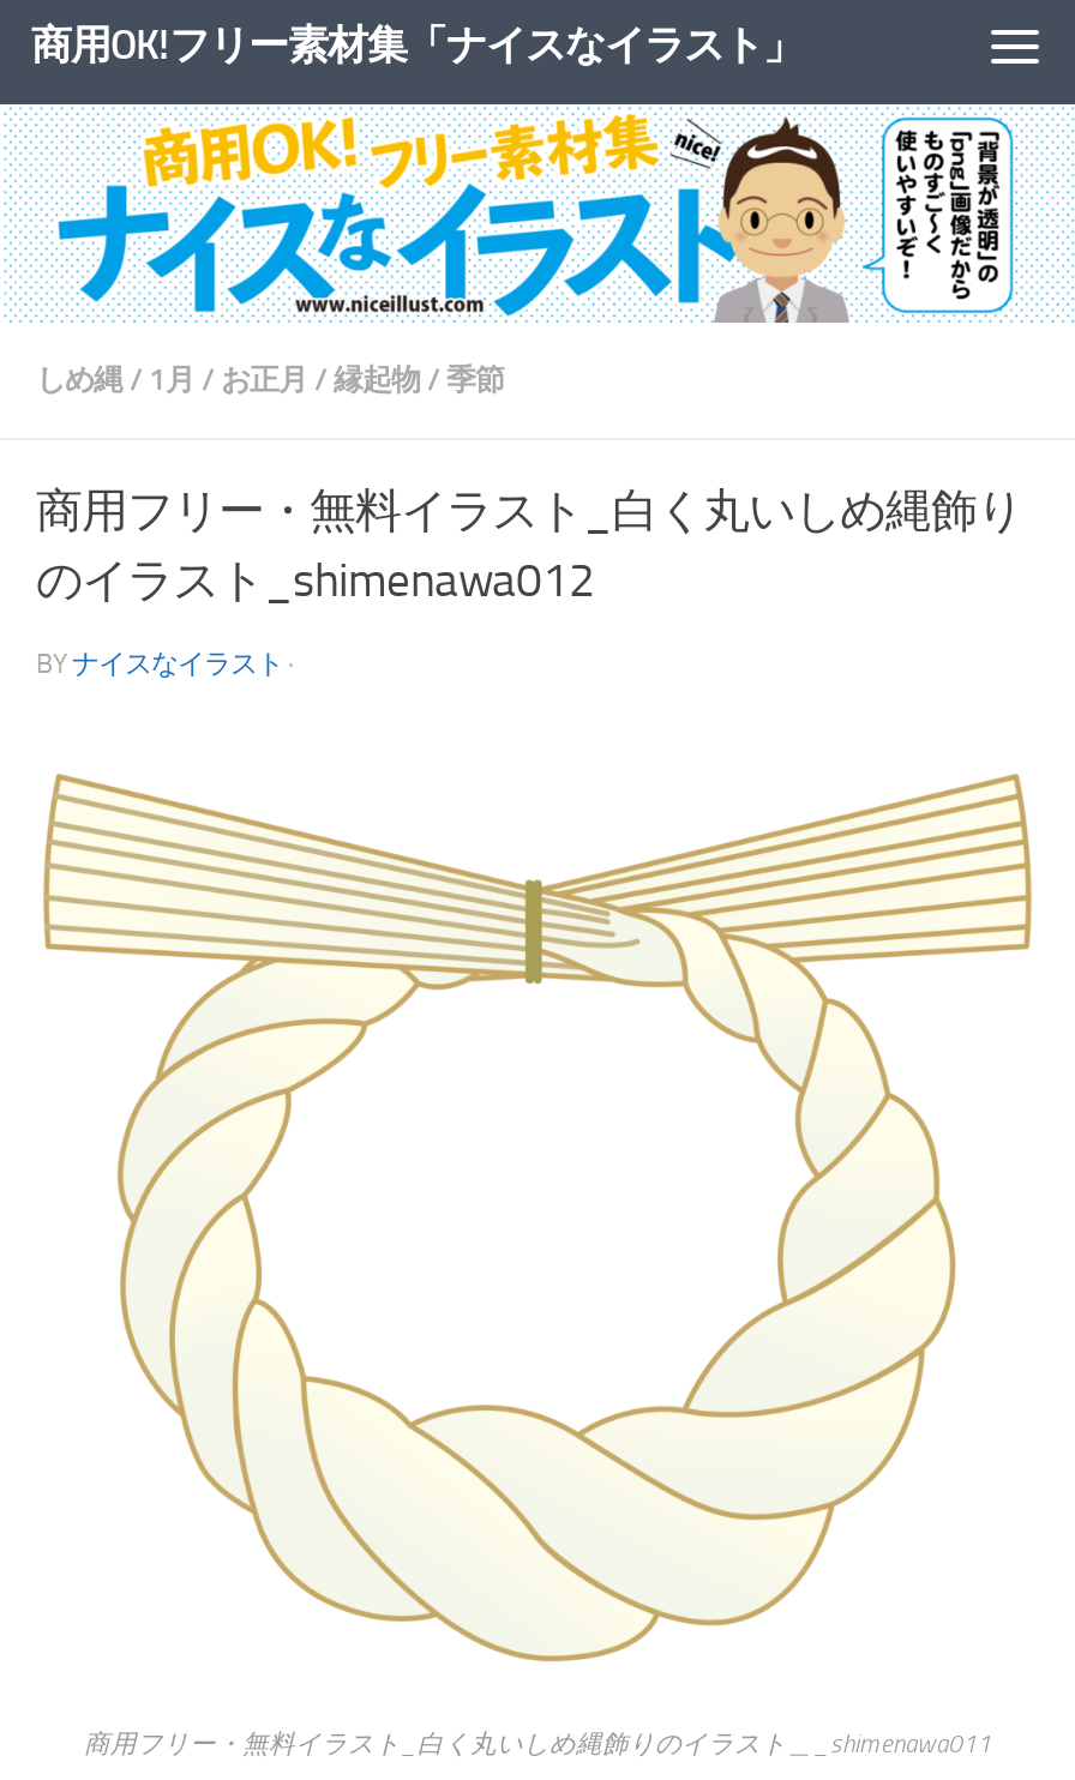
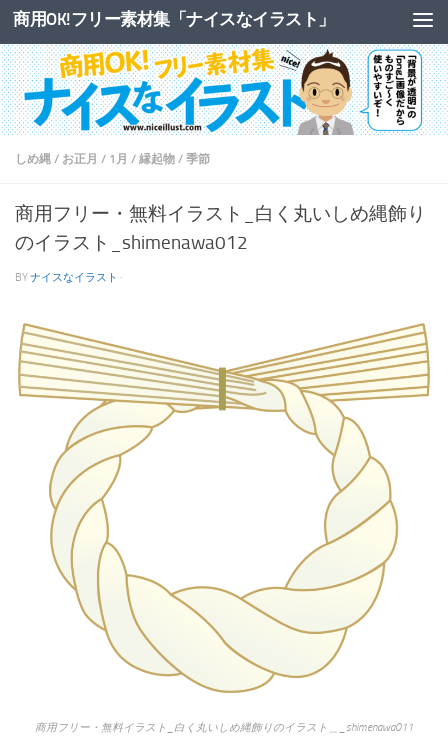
- しめ縄 / 1月 / お正月 / 縁起物 / 季節
+ しめ縄 / お正月 / 1月 / 縁起物 / 季節
